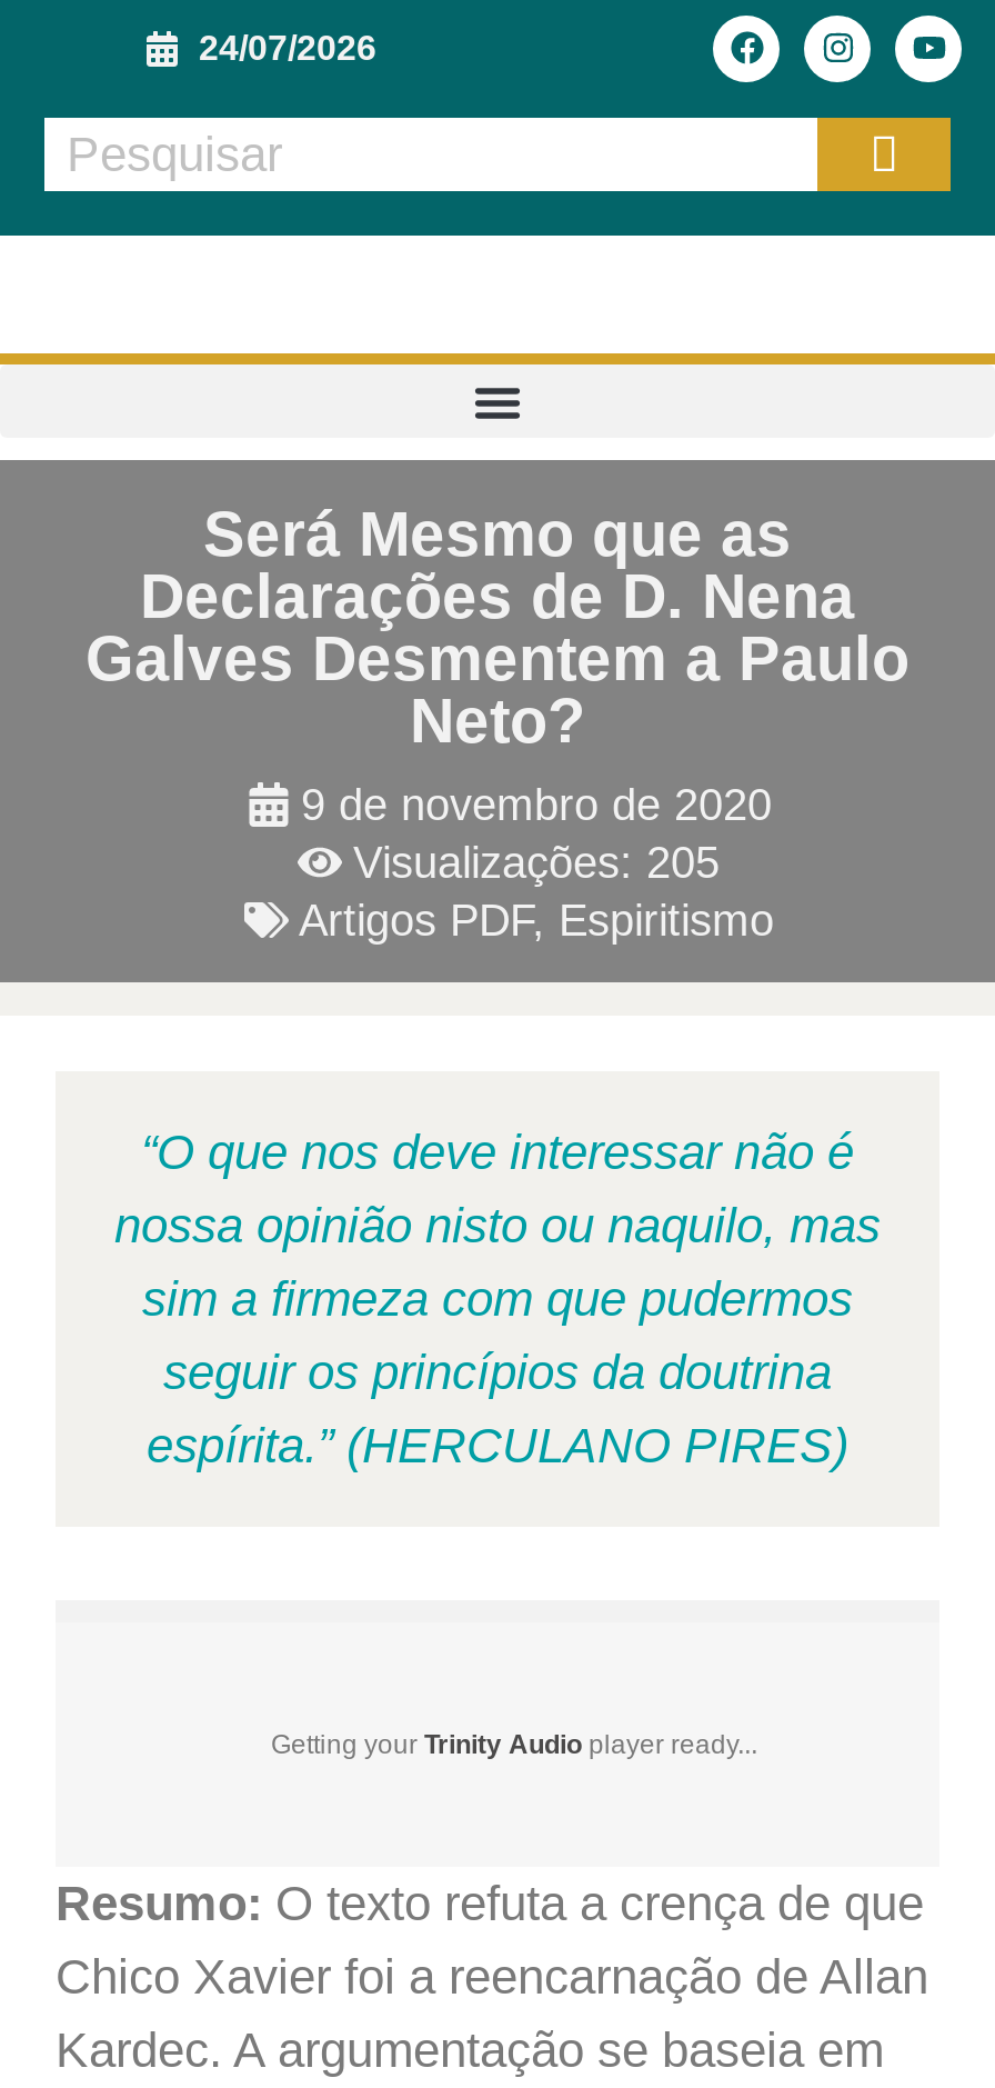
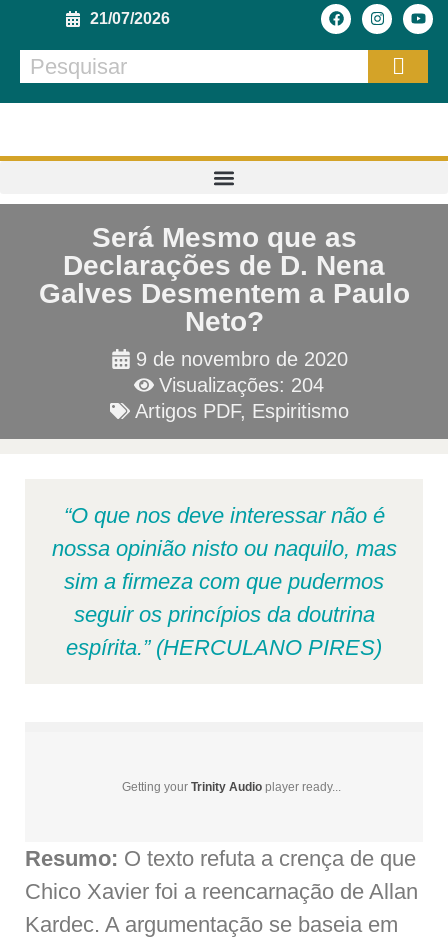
- 24/07/2026
+ 21/07/2026

- Visualizações: 205
+ Visualizações: 204
